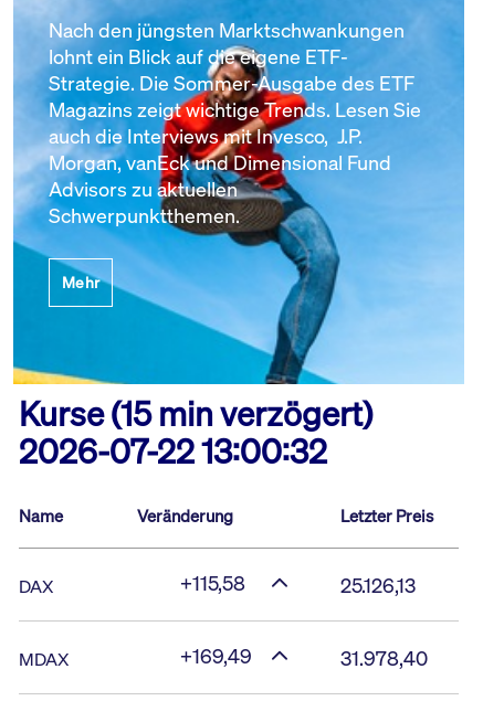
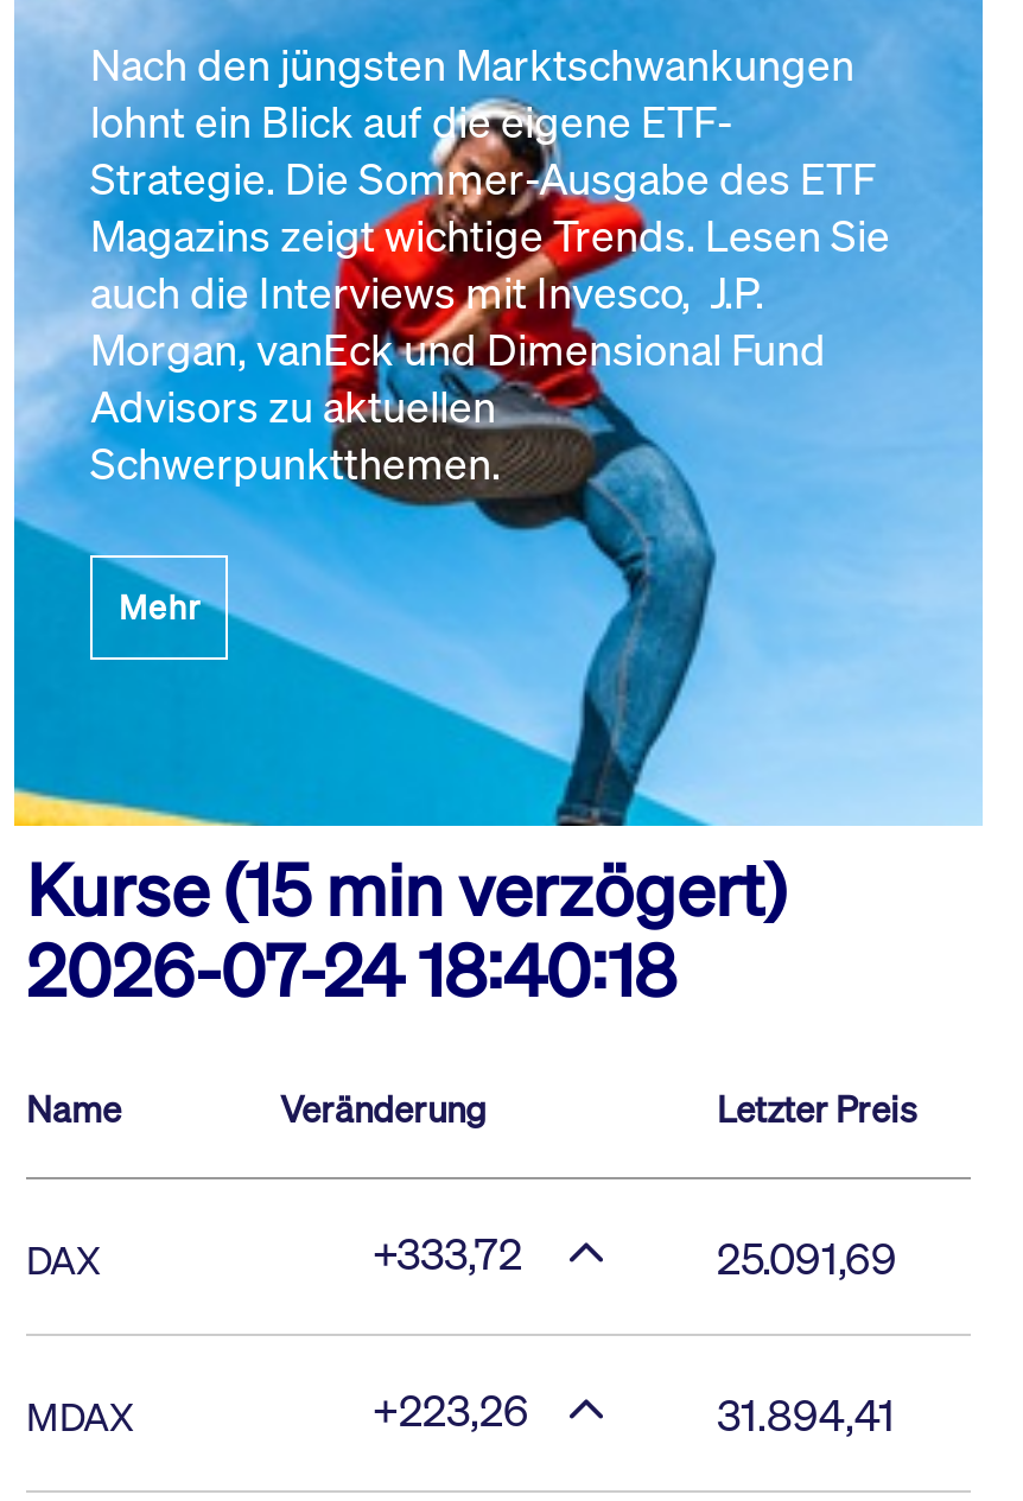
- 2026-07-22 13:00:32
+ 2026-07-24 18:40:18

- +115,58
+ +333,72

- 25.126,13
+ 25.091,69

- +169,49
+ +223,26

- 31.978,40
+ 31.894,41
